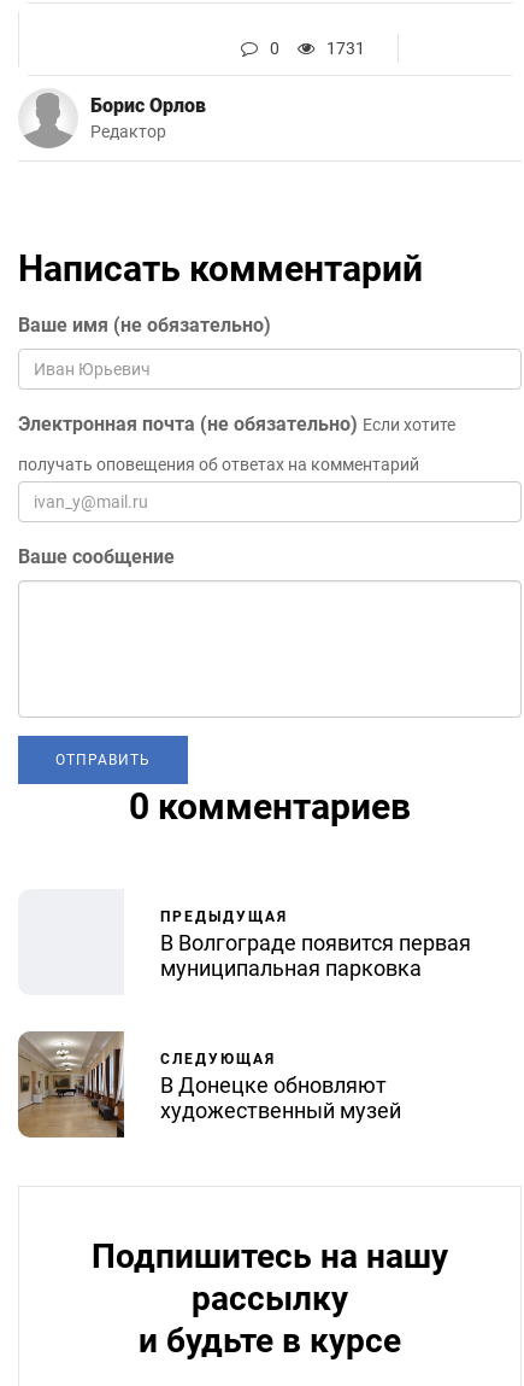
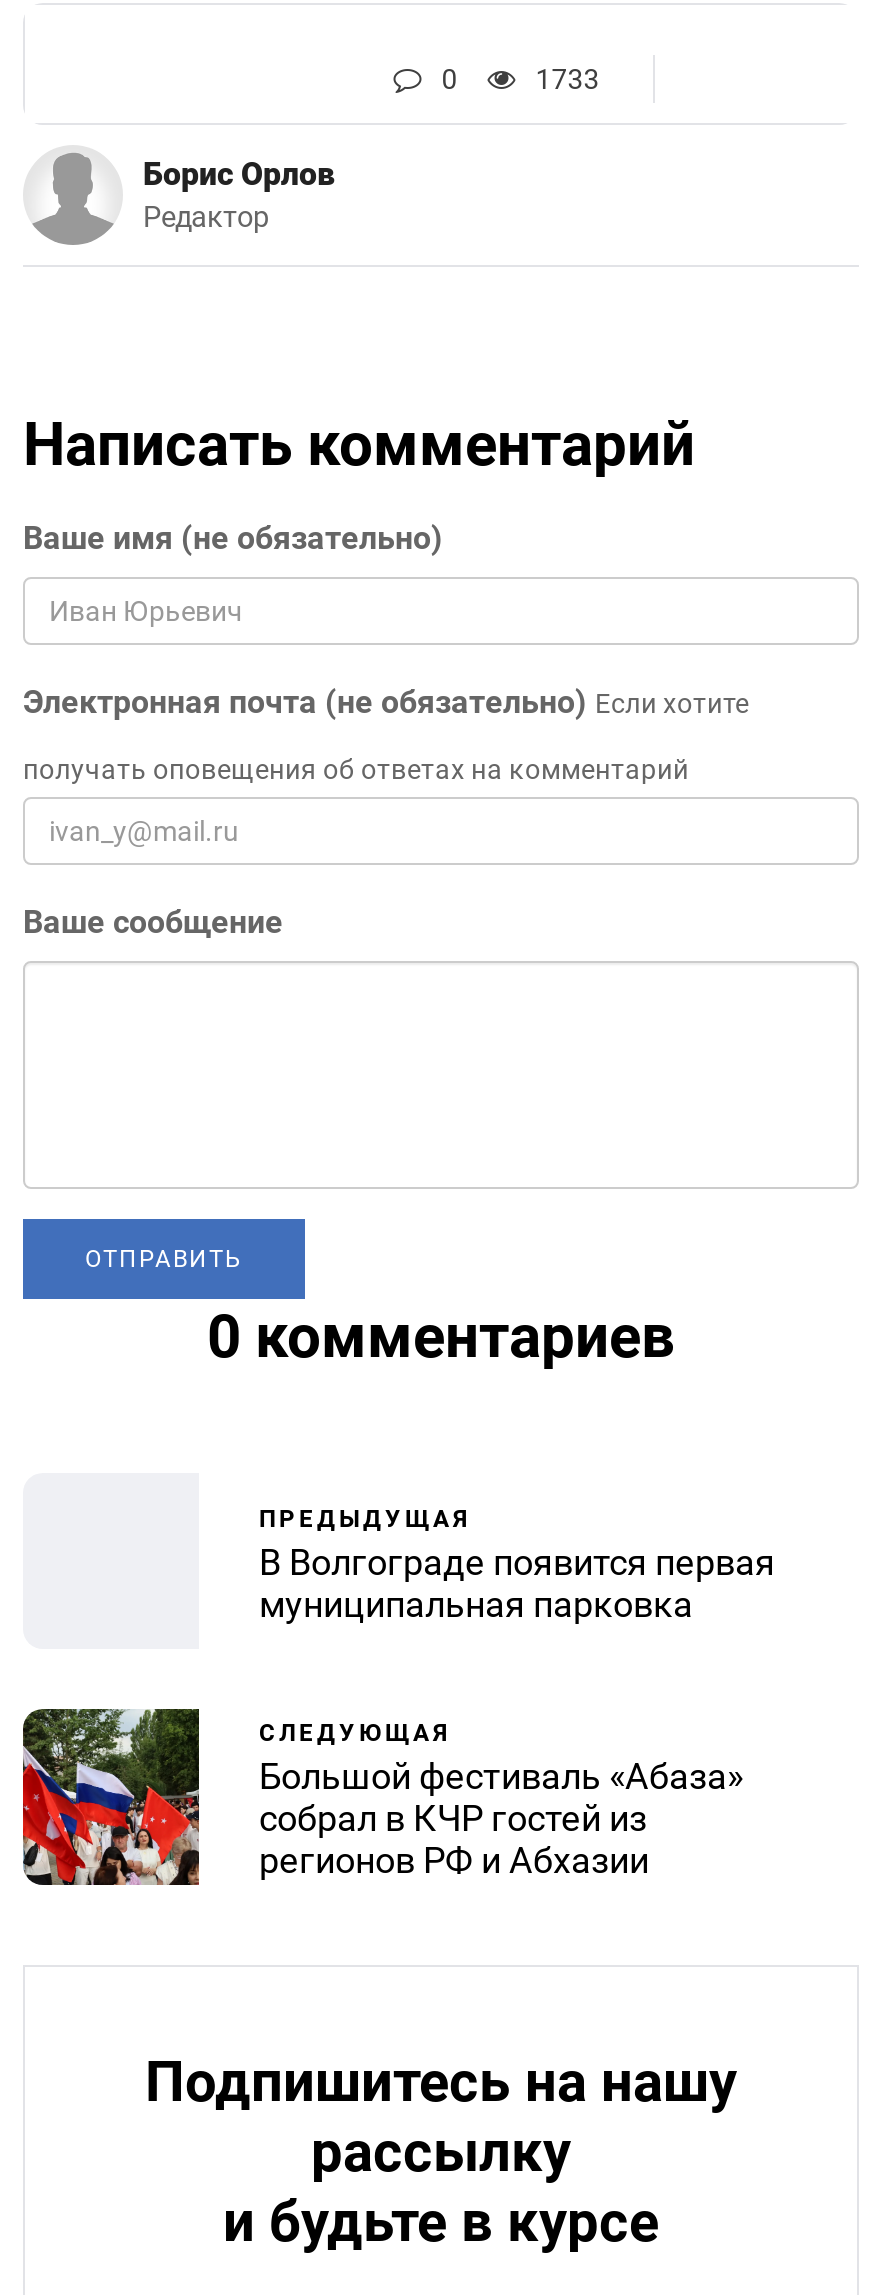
- 1731
+ 1733

- [image]
- В Донецке обновляют
- художественный музей
+ [image]
+ Большой фестиваль «Абаза»
+ собрал в КЧР гостей из
+ регионов РФ и Абхазии
